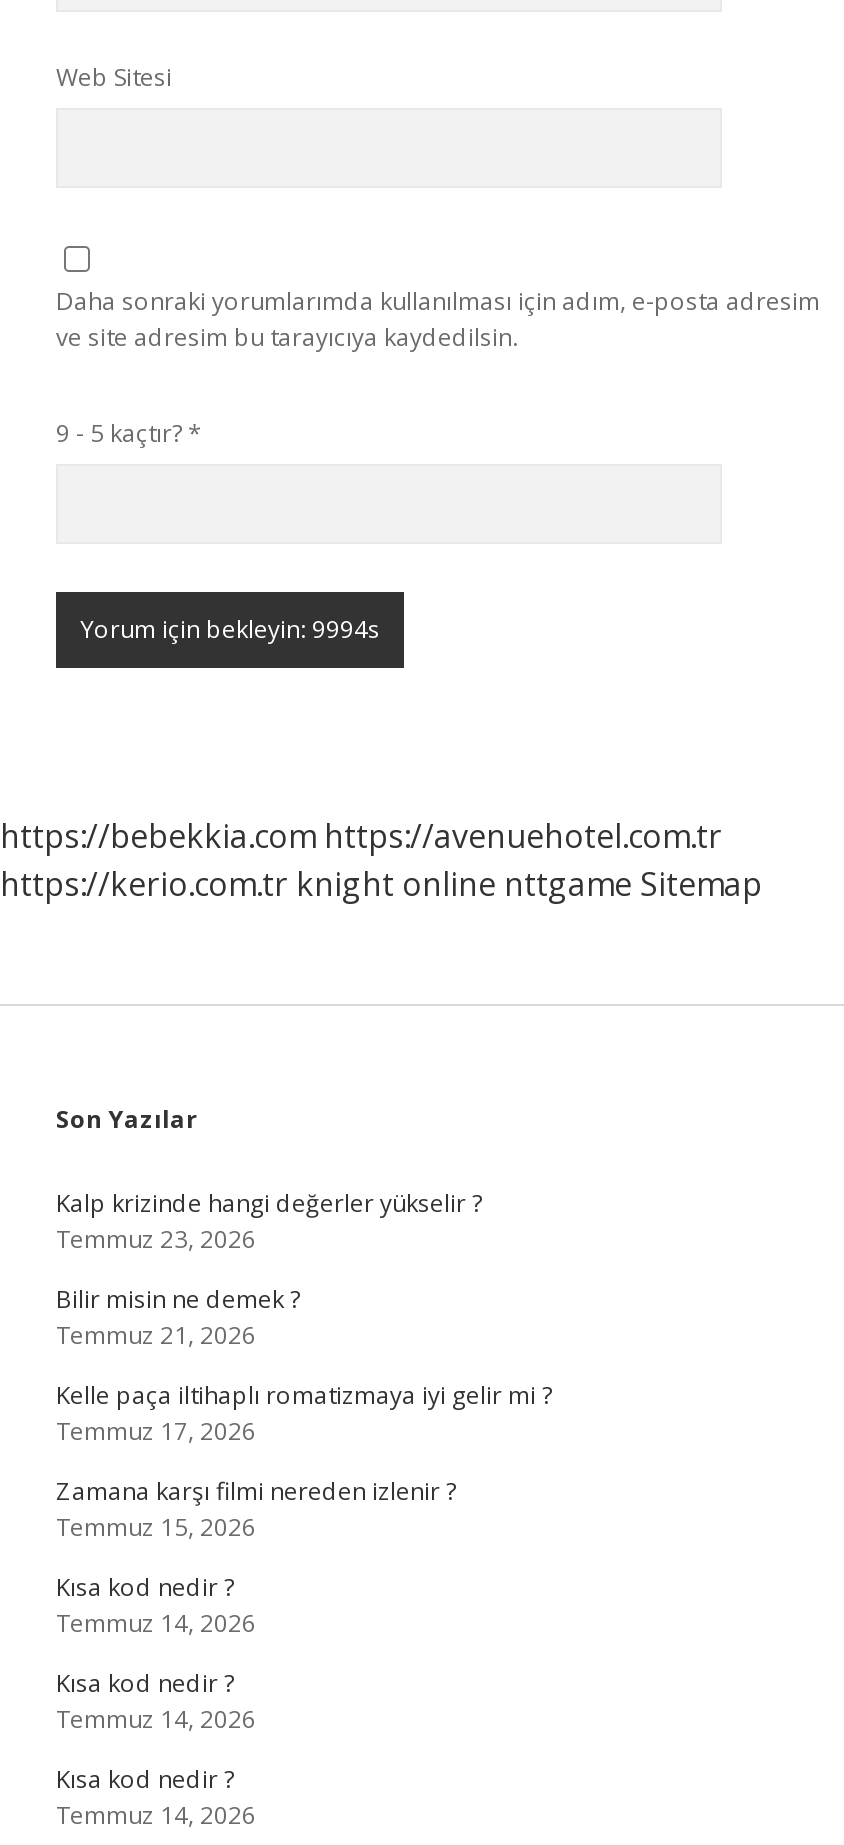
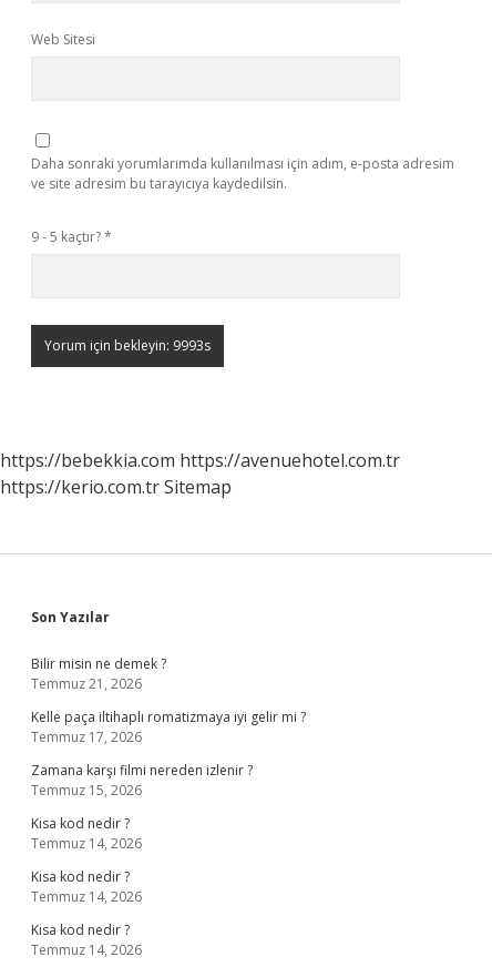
- https://kerio.com.tr knight online nttgame Sitemap
+ https://kerio.com.tr Sitemap

- Kalp krizinde hangi değerler yükselir ?
- Temmuz 23, 2026
